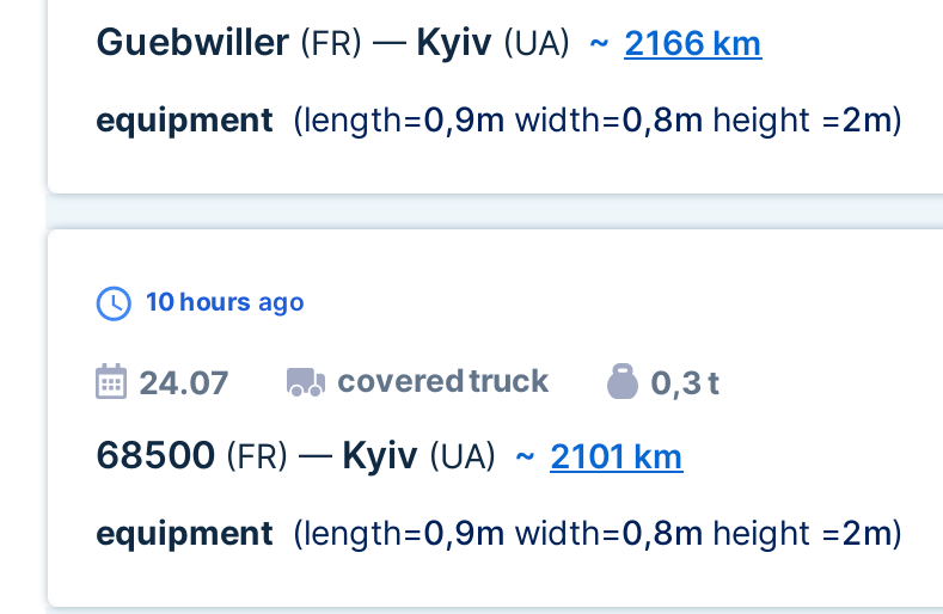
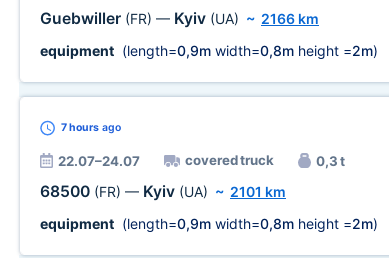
- 10 hours ago
+ 7 hours ago

- 24.07
+ 22.07–24.07
